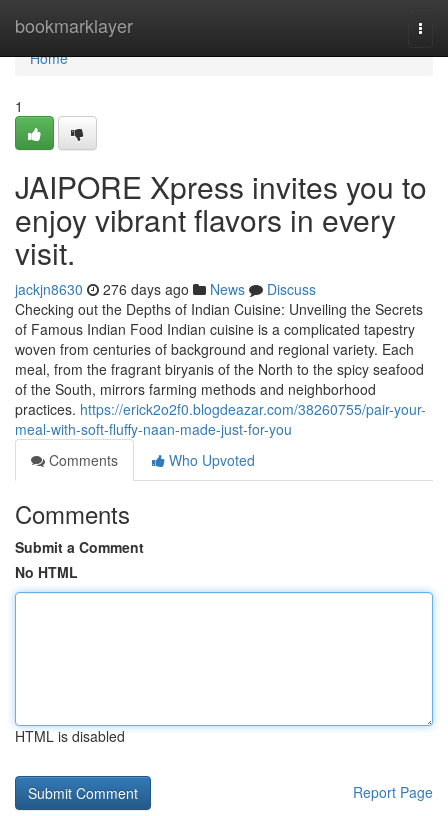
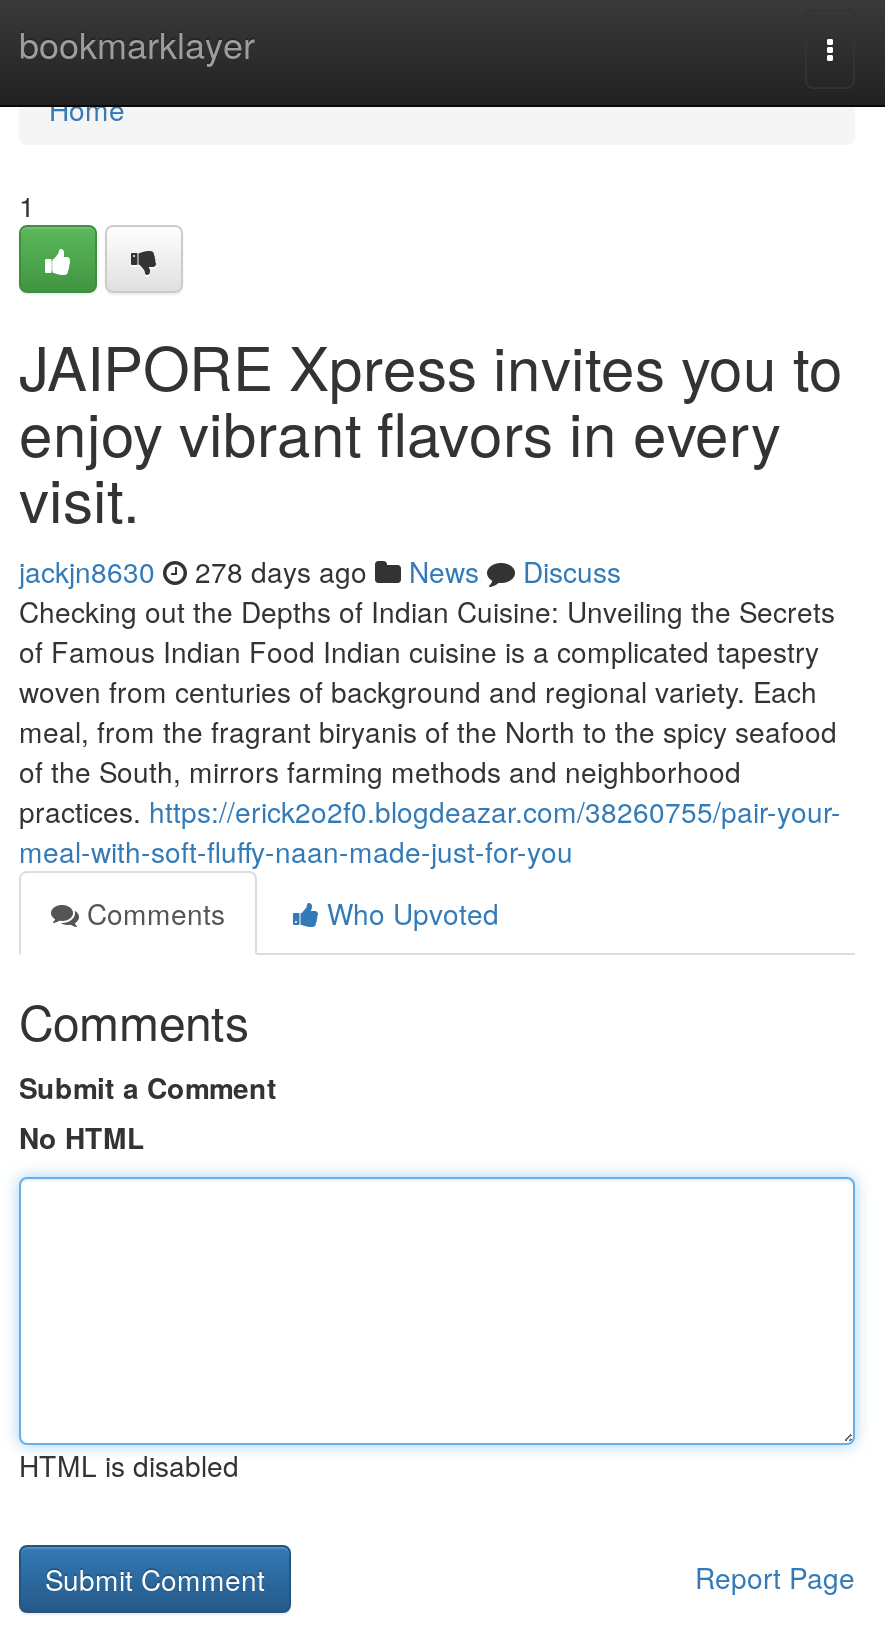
- jackjn8630 276 days ago News Discuss
+ jackjn8630 278 days ago News Discuss
